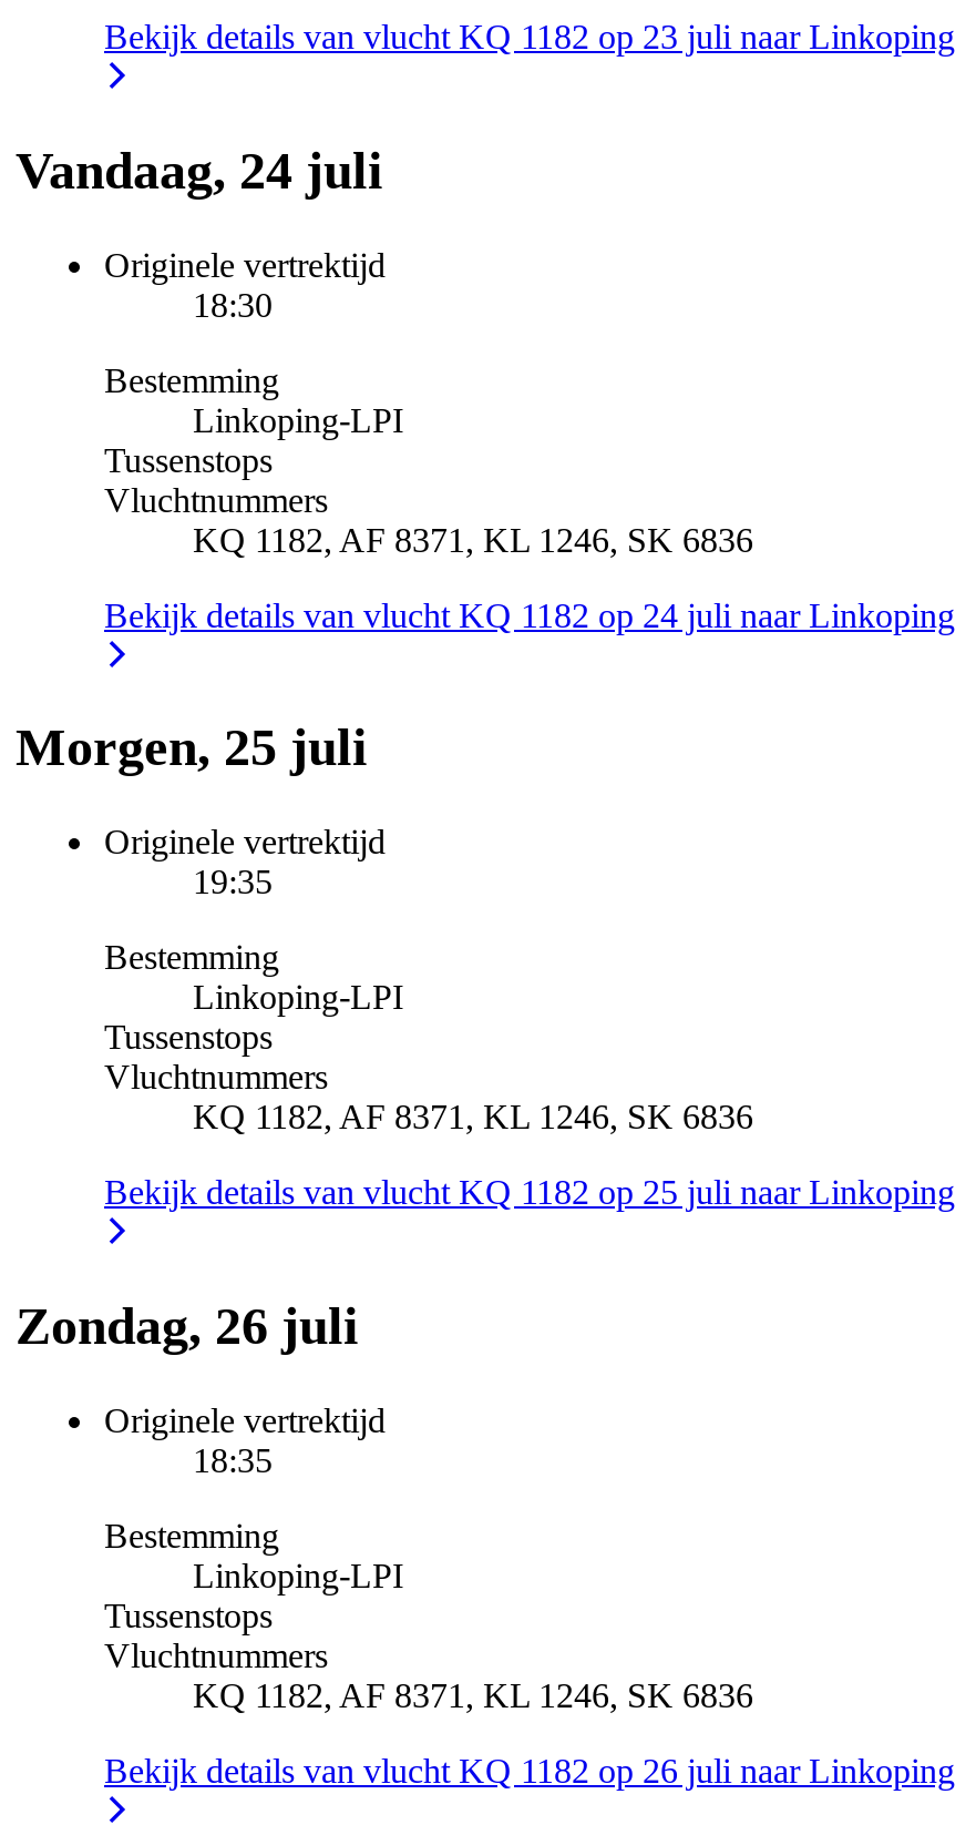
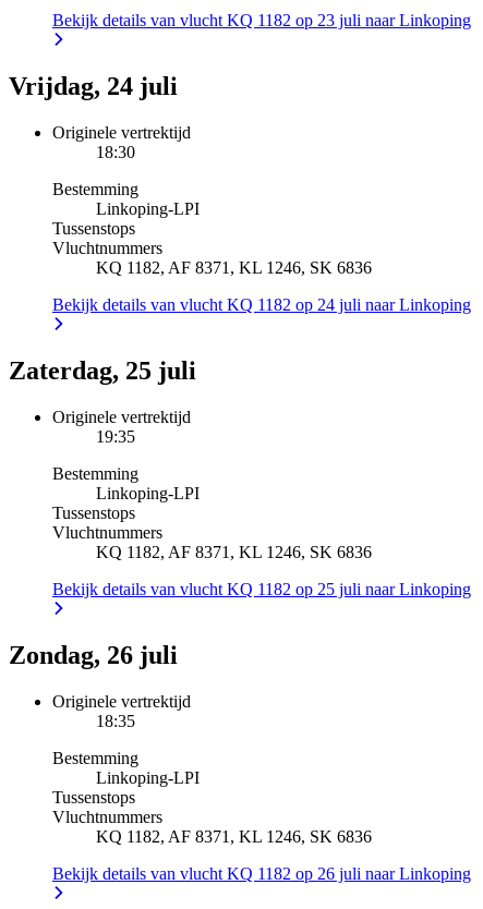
- Vandaag, 24 juli
+ Vrijdag, 24 juli

- Morgen, 25 juli
+ Zaterdag, 25 juli
